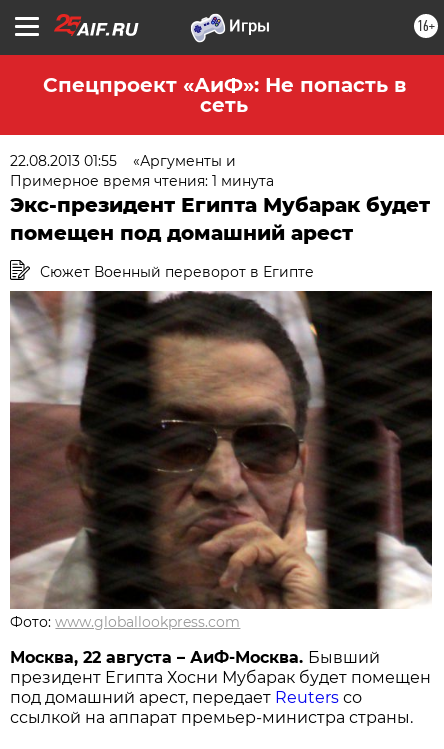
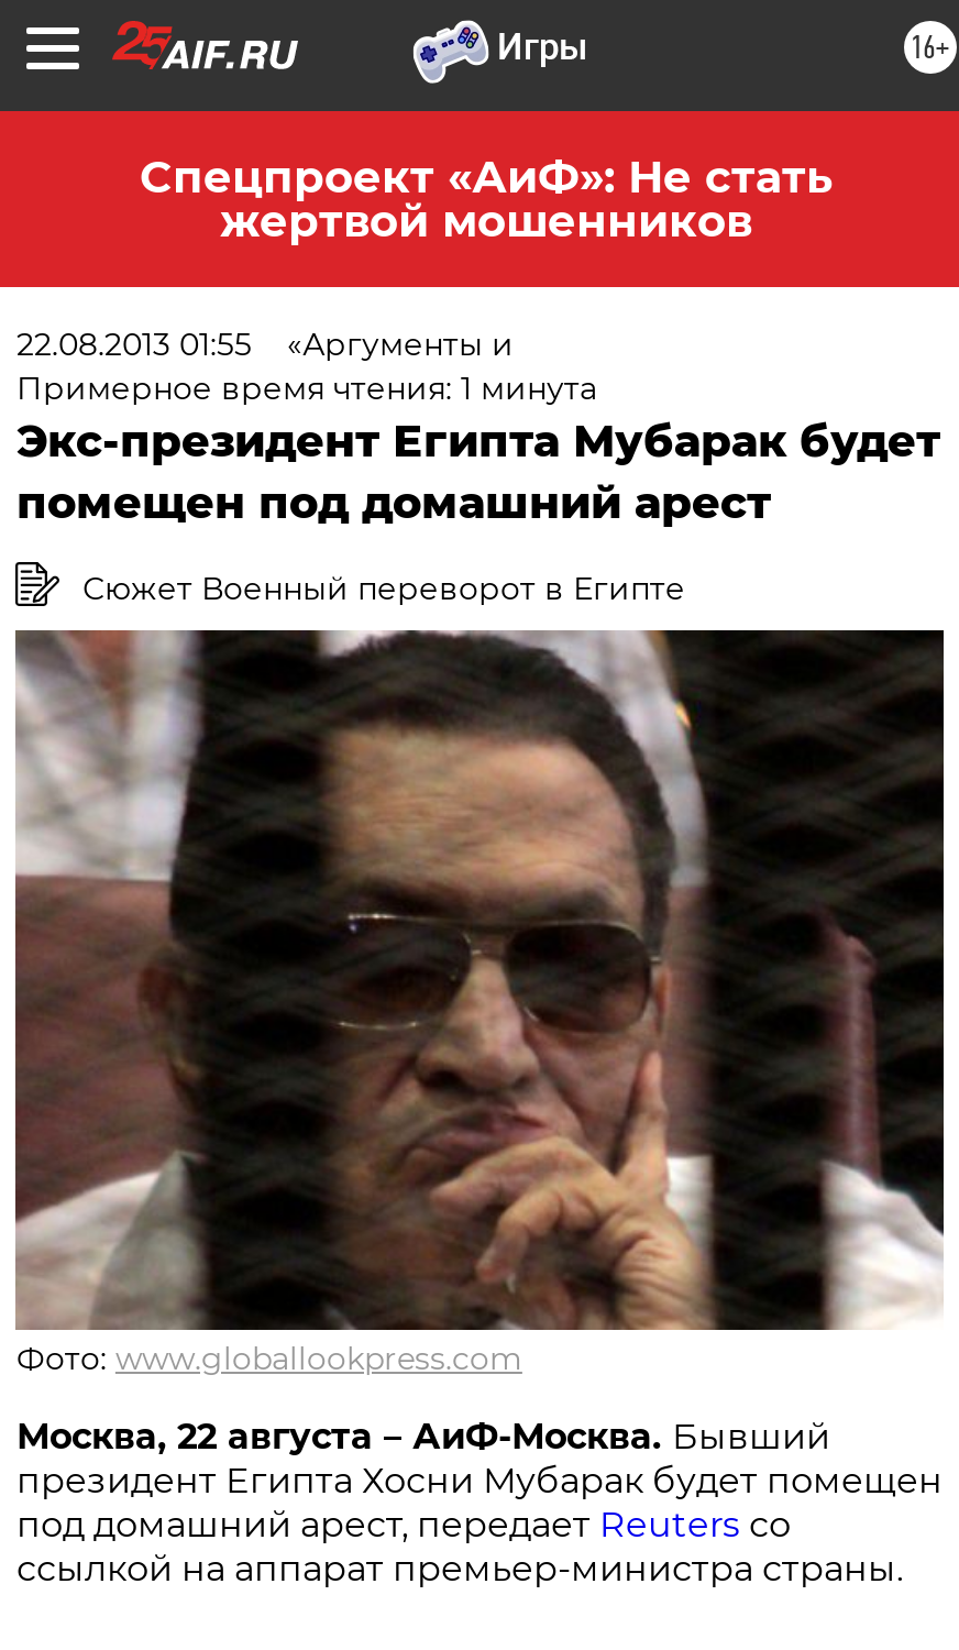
- Спецпроект «АиФ»: Не попасть в
- сеть
+ Спецпроект «АиФ»: Не стать
+ жертвой мошенников
